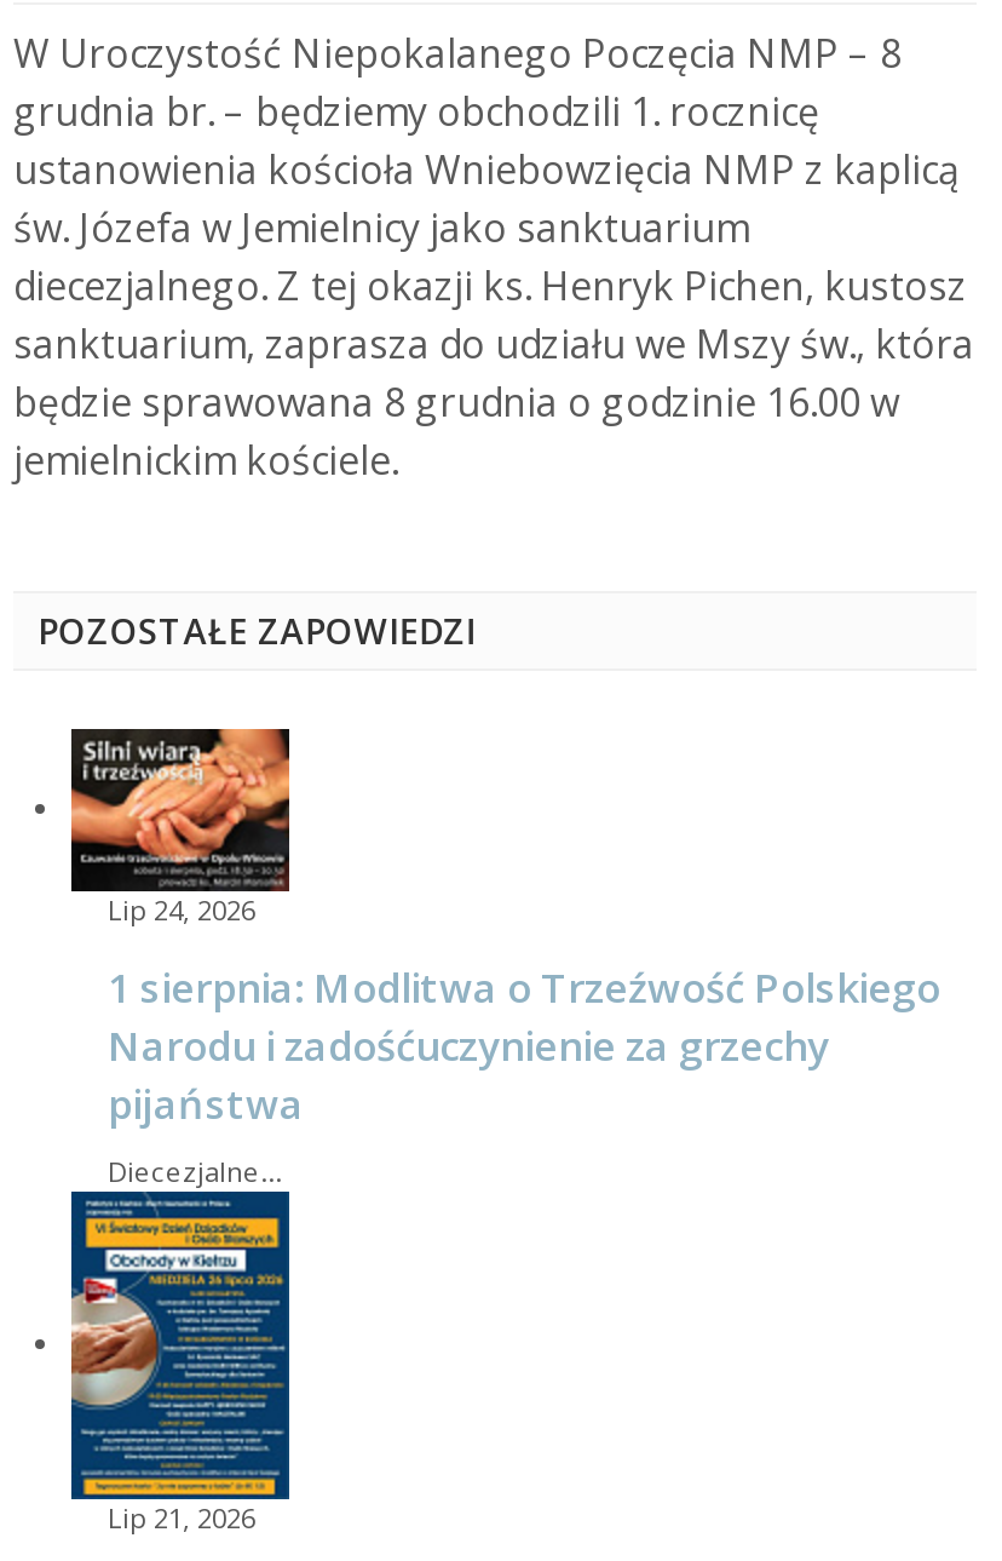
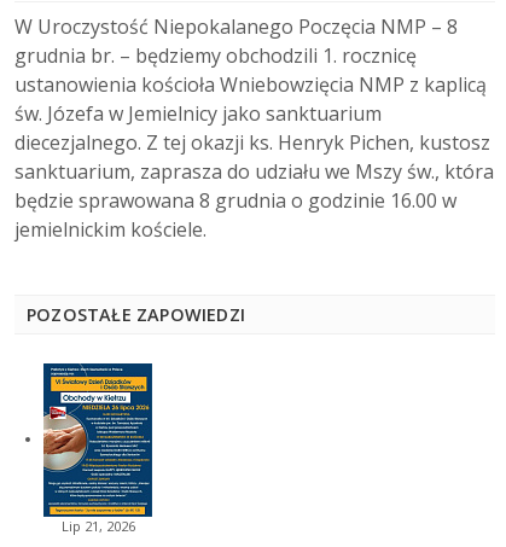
- [image]
- Lip 24, 2026
- 1 sierpnia: Modlitwa o Trzeźwość Polskiego
- Narodu i zadośćuczynienie za grzechy
- pijaństwa
- Diecezjalne…
